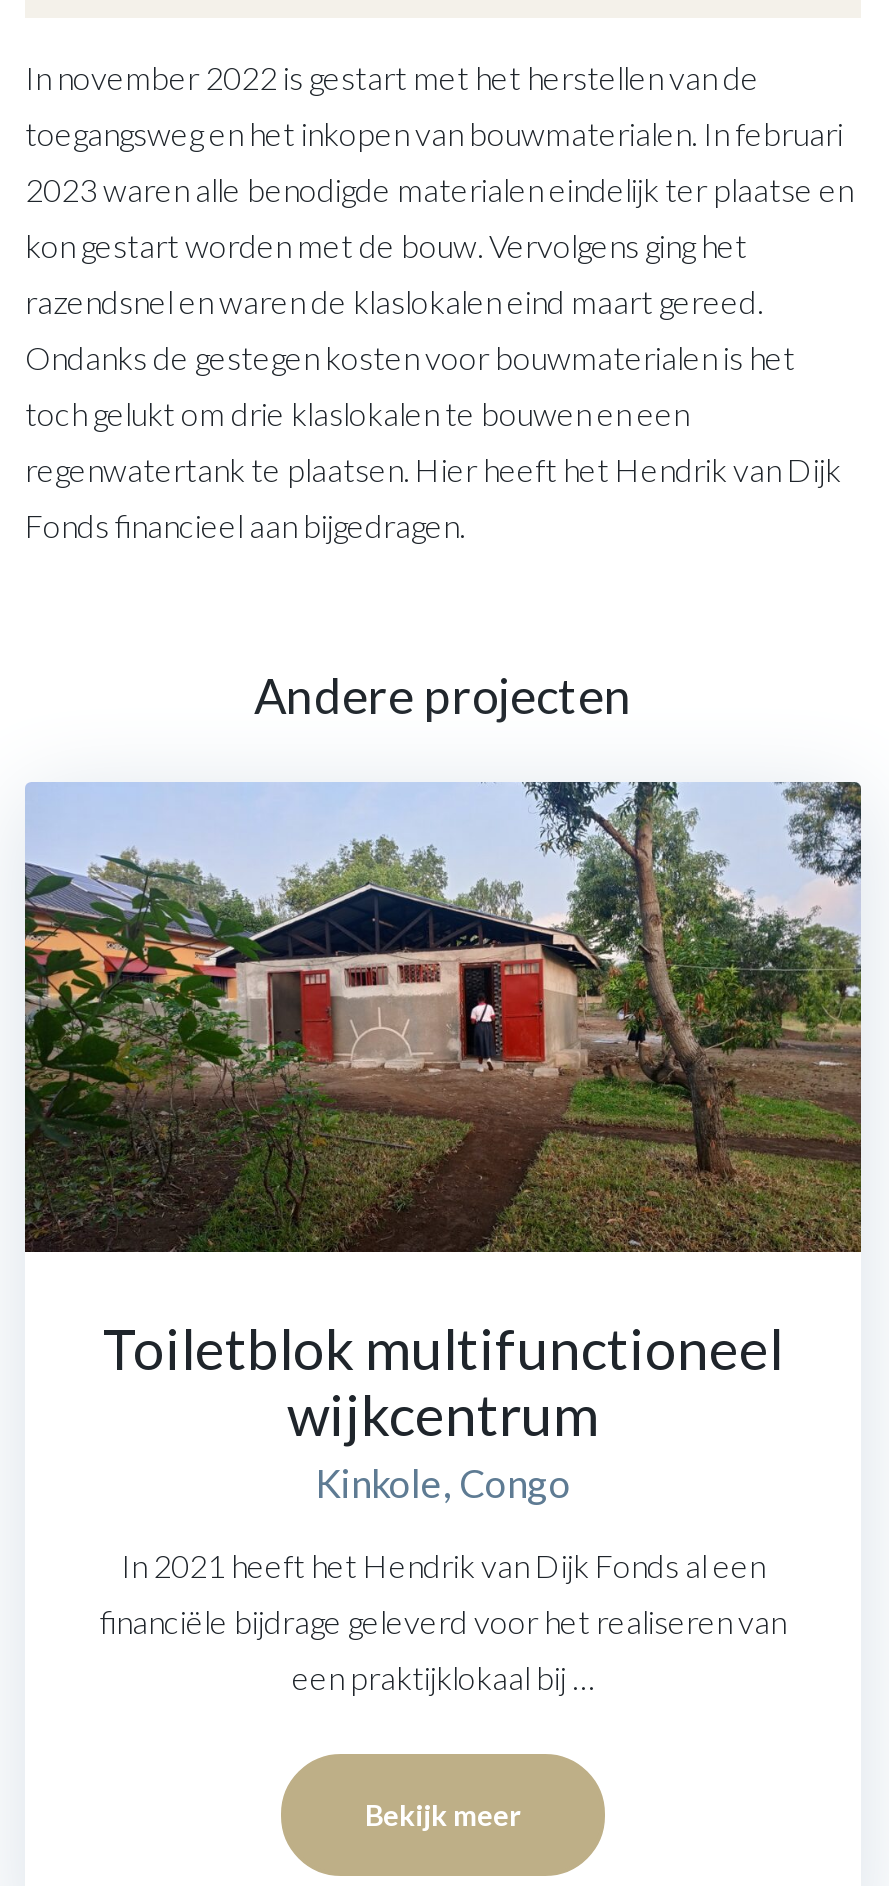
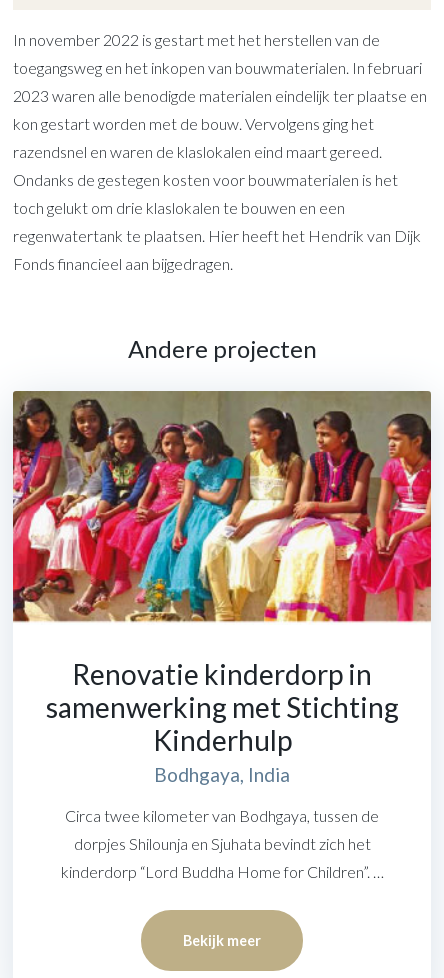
- [image]
- Toiletblok multifunctioneel
- wijkcentrum
- Kinkole, Congo
+ [image]
+ Renovatie kinderdorp in
+ samenwerking met Stichting
+ Kinderhulp
+ Bodhgaya, India

- In 2021 heeft het Hendrik van Dijk Fonds al een
+ Circa twee kilometer van Bodhgaya, tussen de

- financiële bijdrage geleverd voor het realiseren van
+ dorpjes Shilounja en Sjuhata bevindt zich het

- een praktijklokaal bij …
+ kinderdorp “Lord Buddha Home for Children”. …
